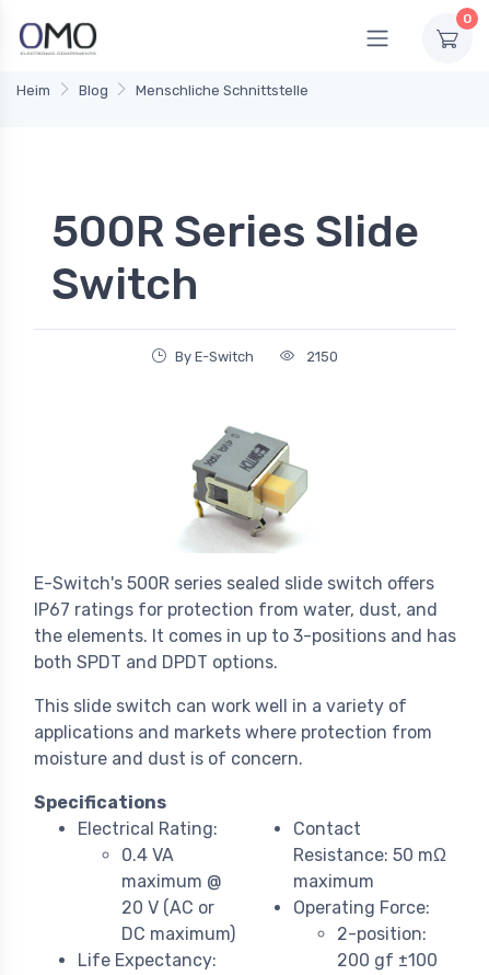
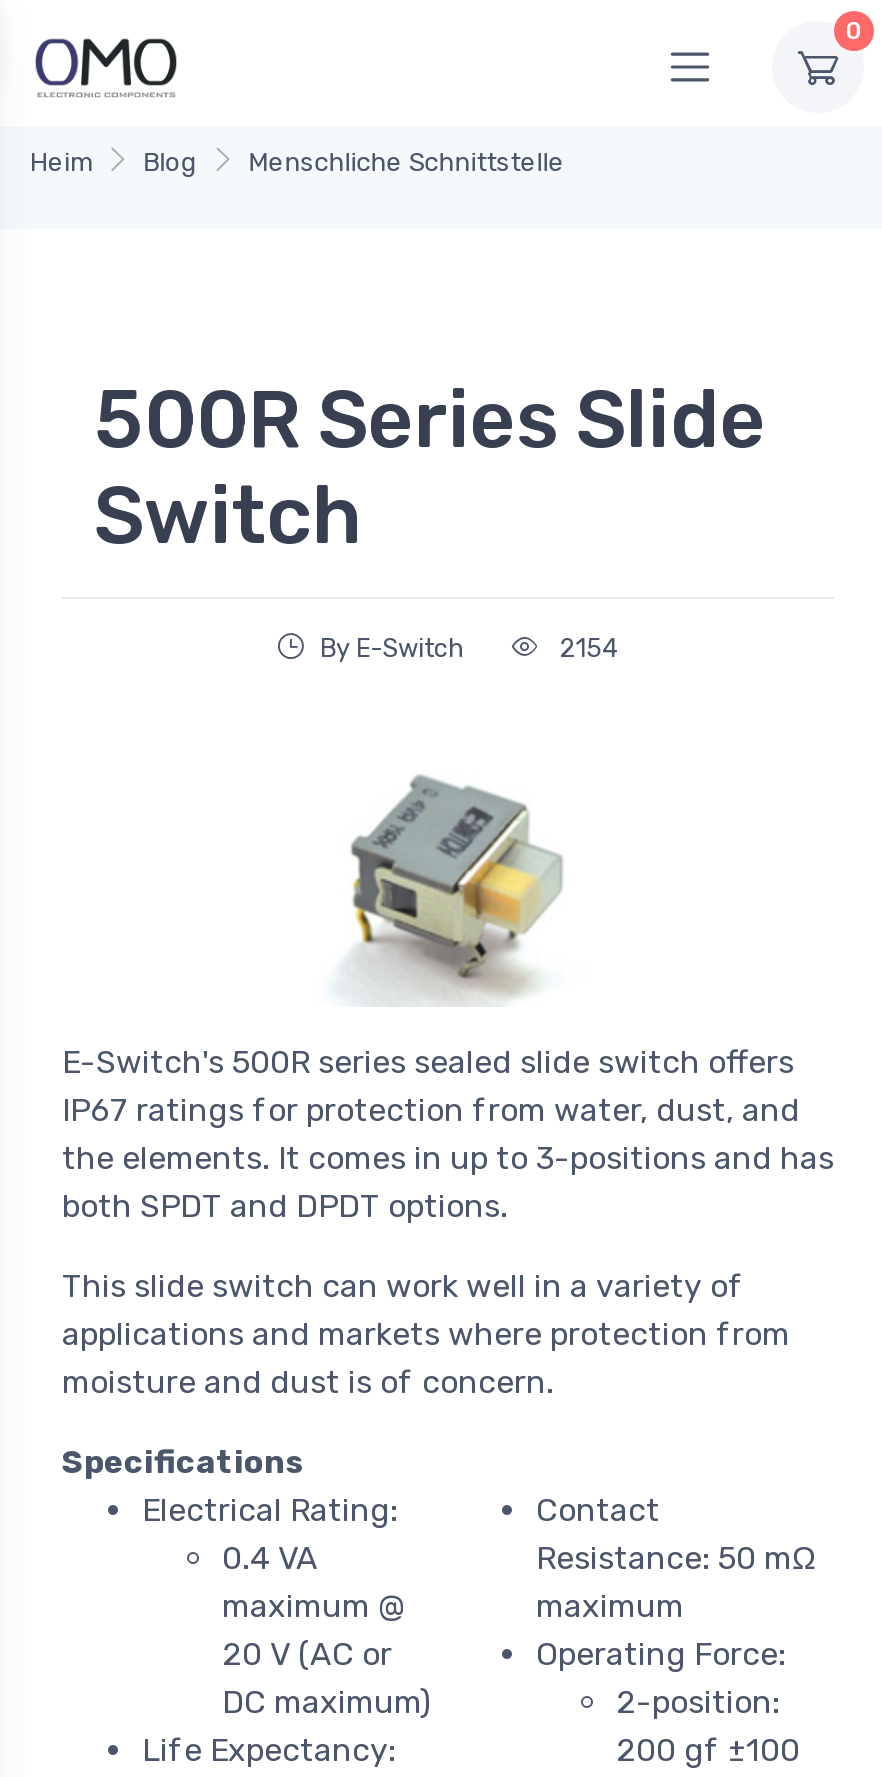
- 2150
+ 2154
